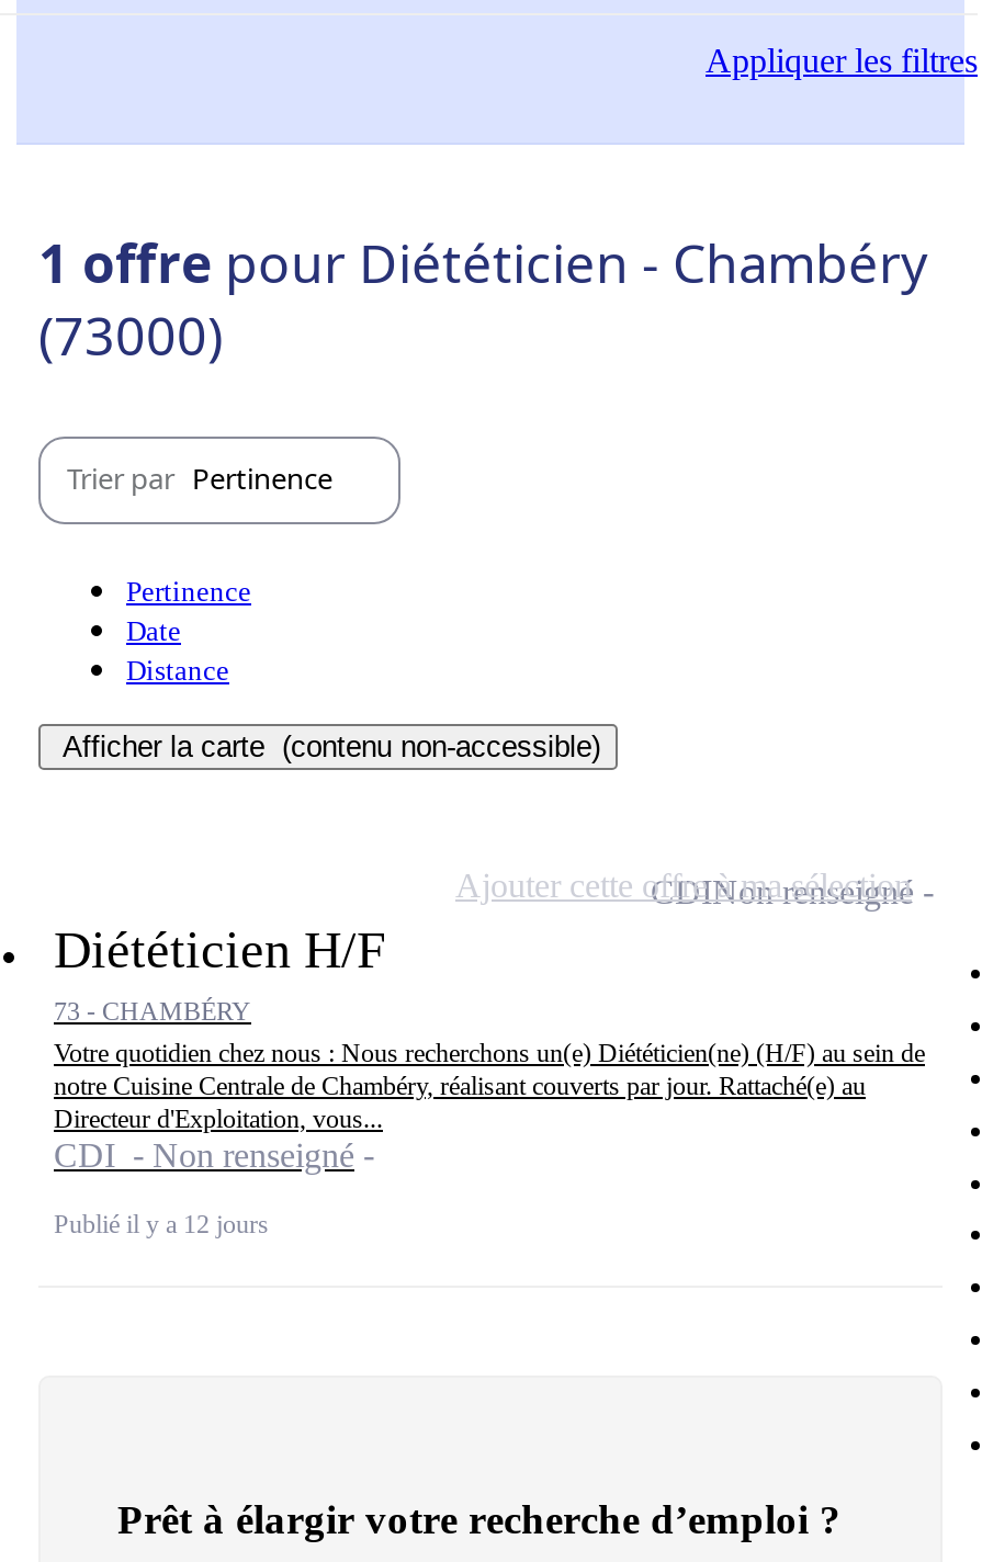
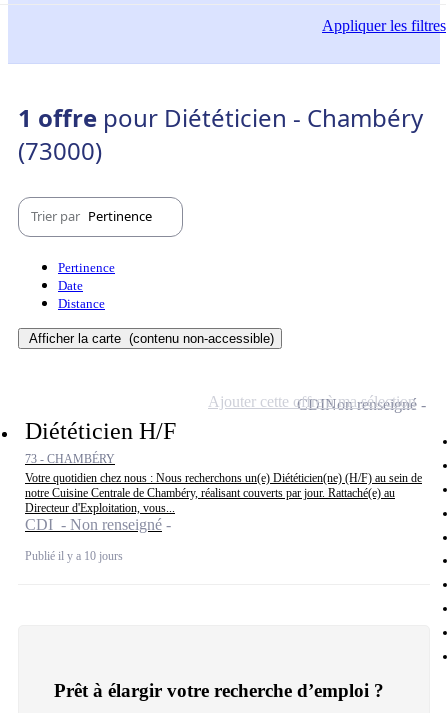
- Publié il y a 12 jours
+ Publié il y a 10 jours
